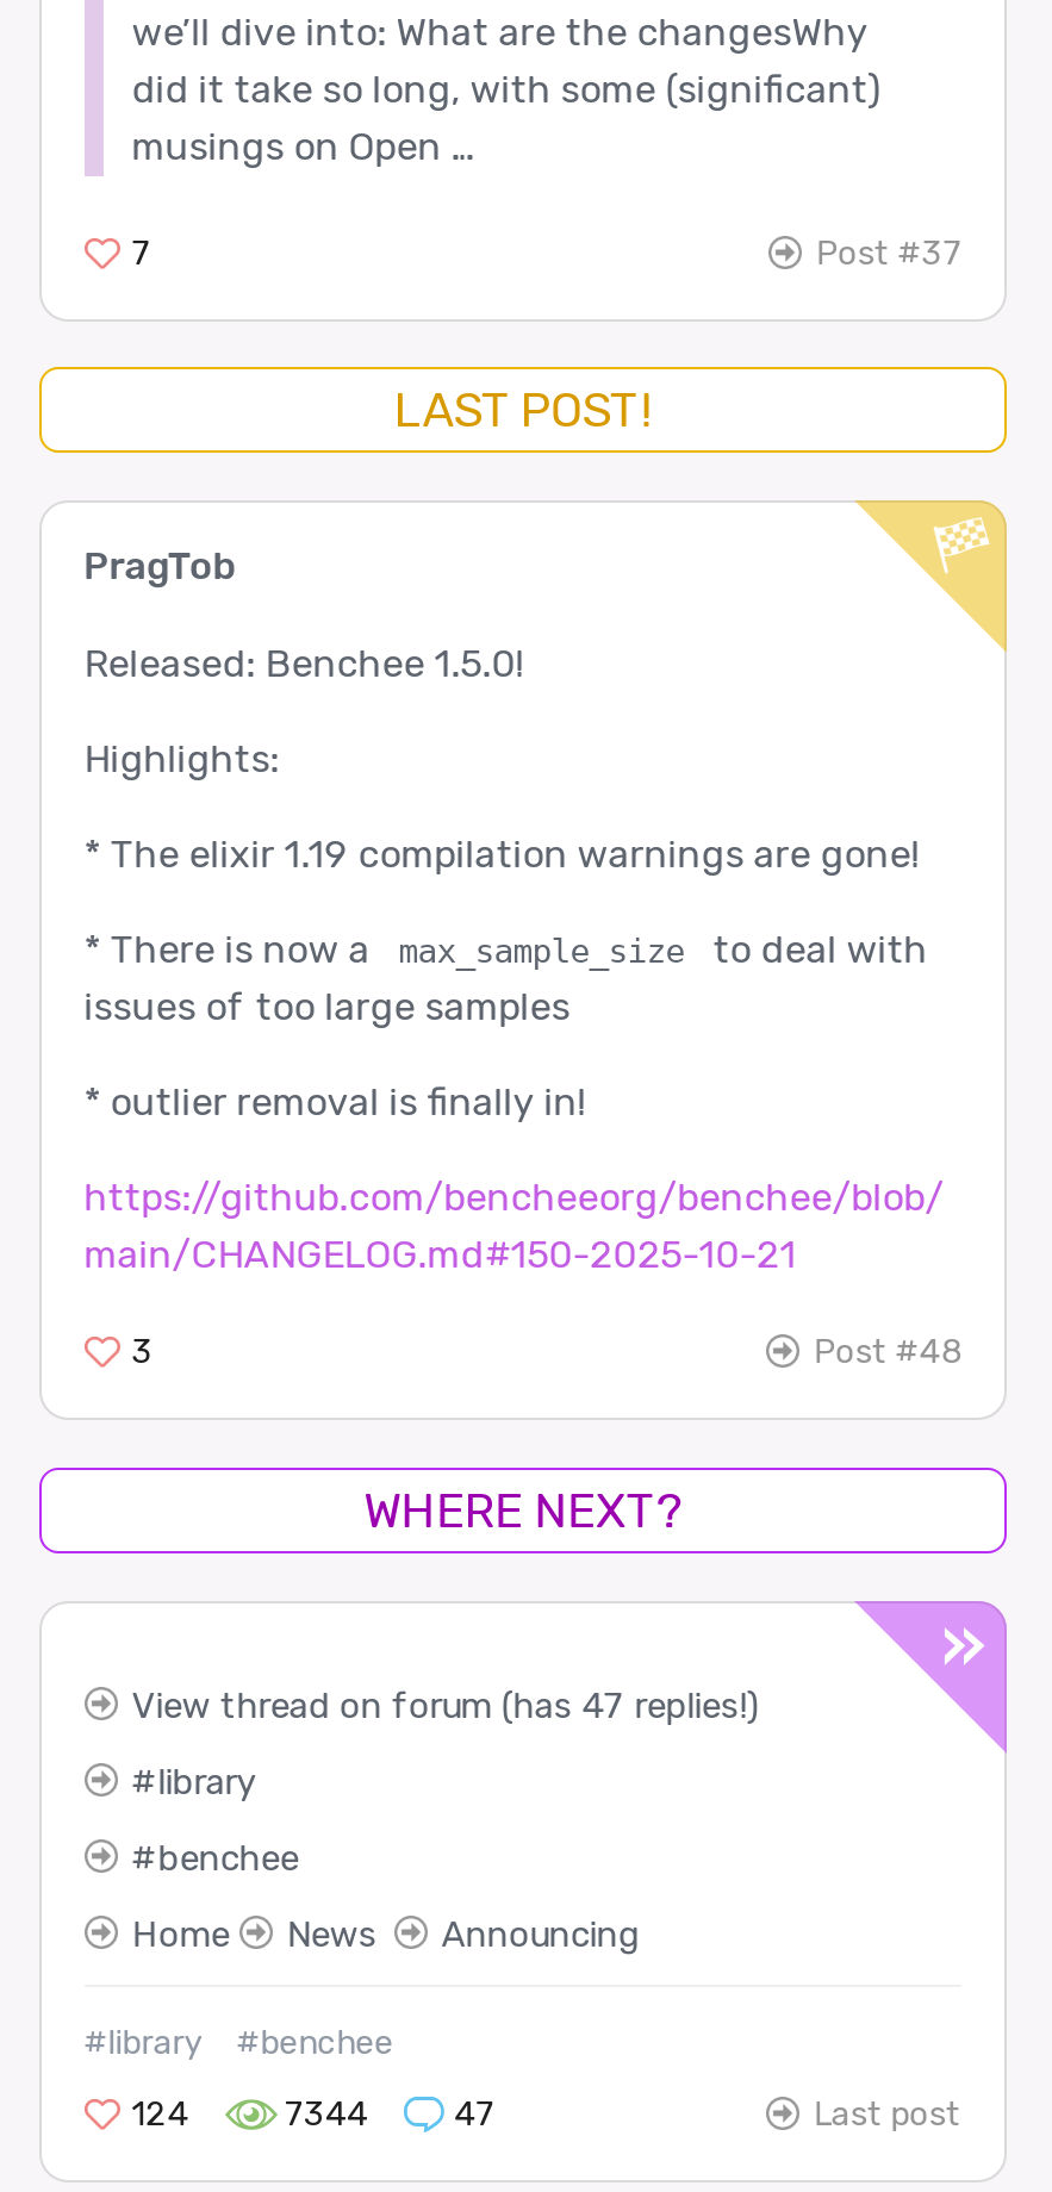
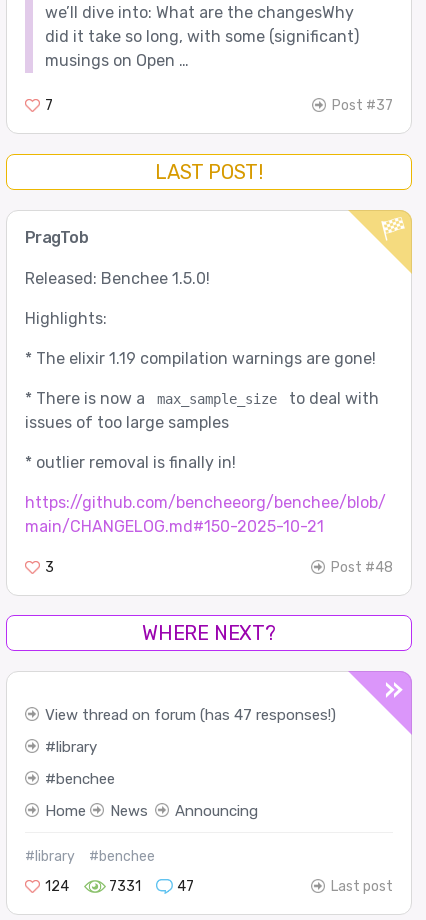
- View thread on forum (has 47 replies!)
+ View thread on forum (has 47 responses!)

- 7344
+ 7331
